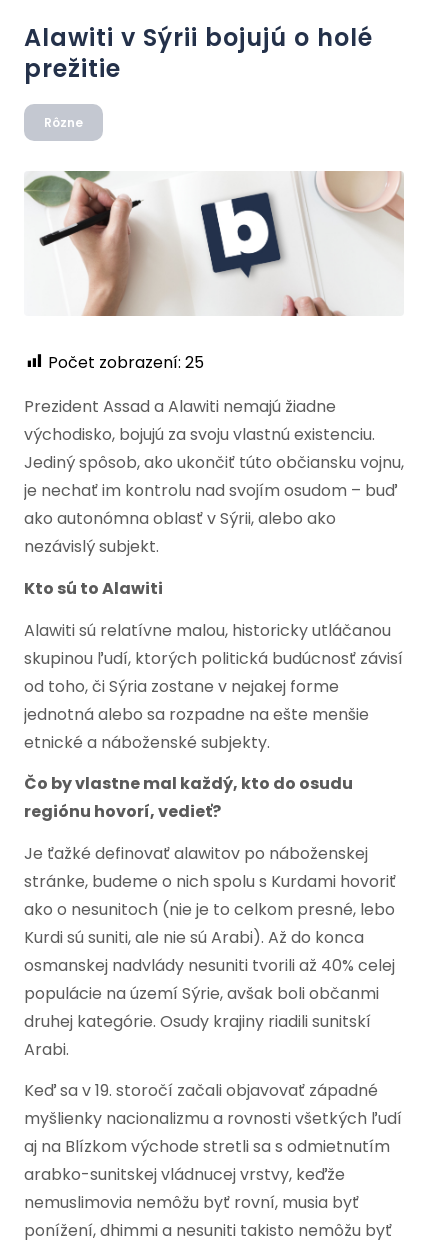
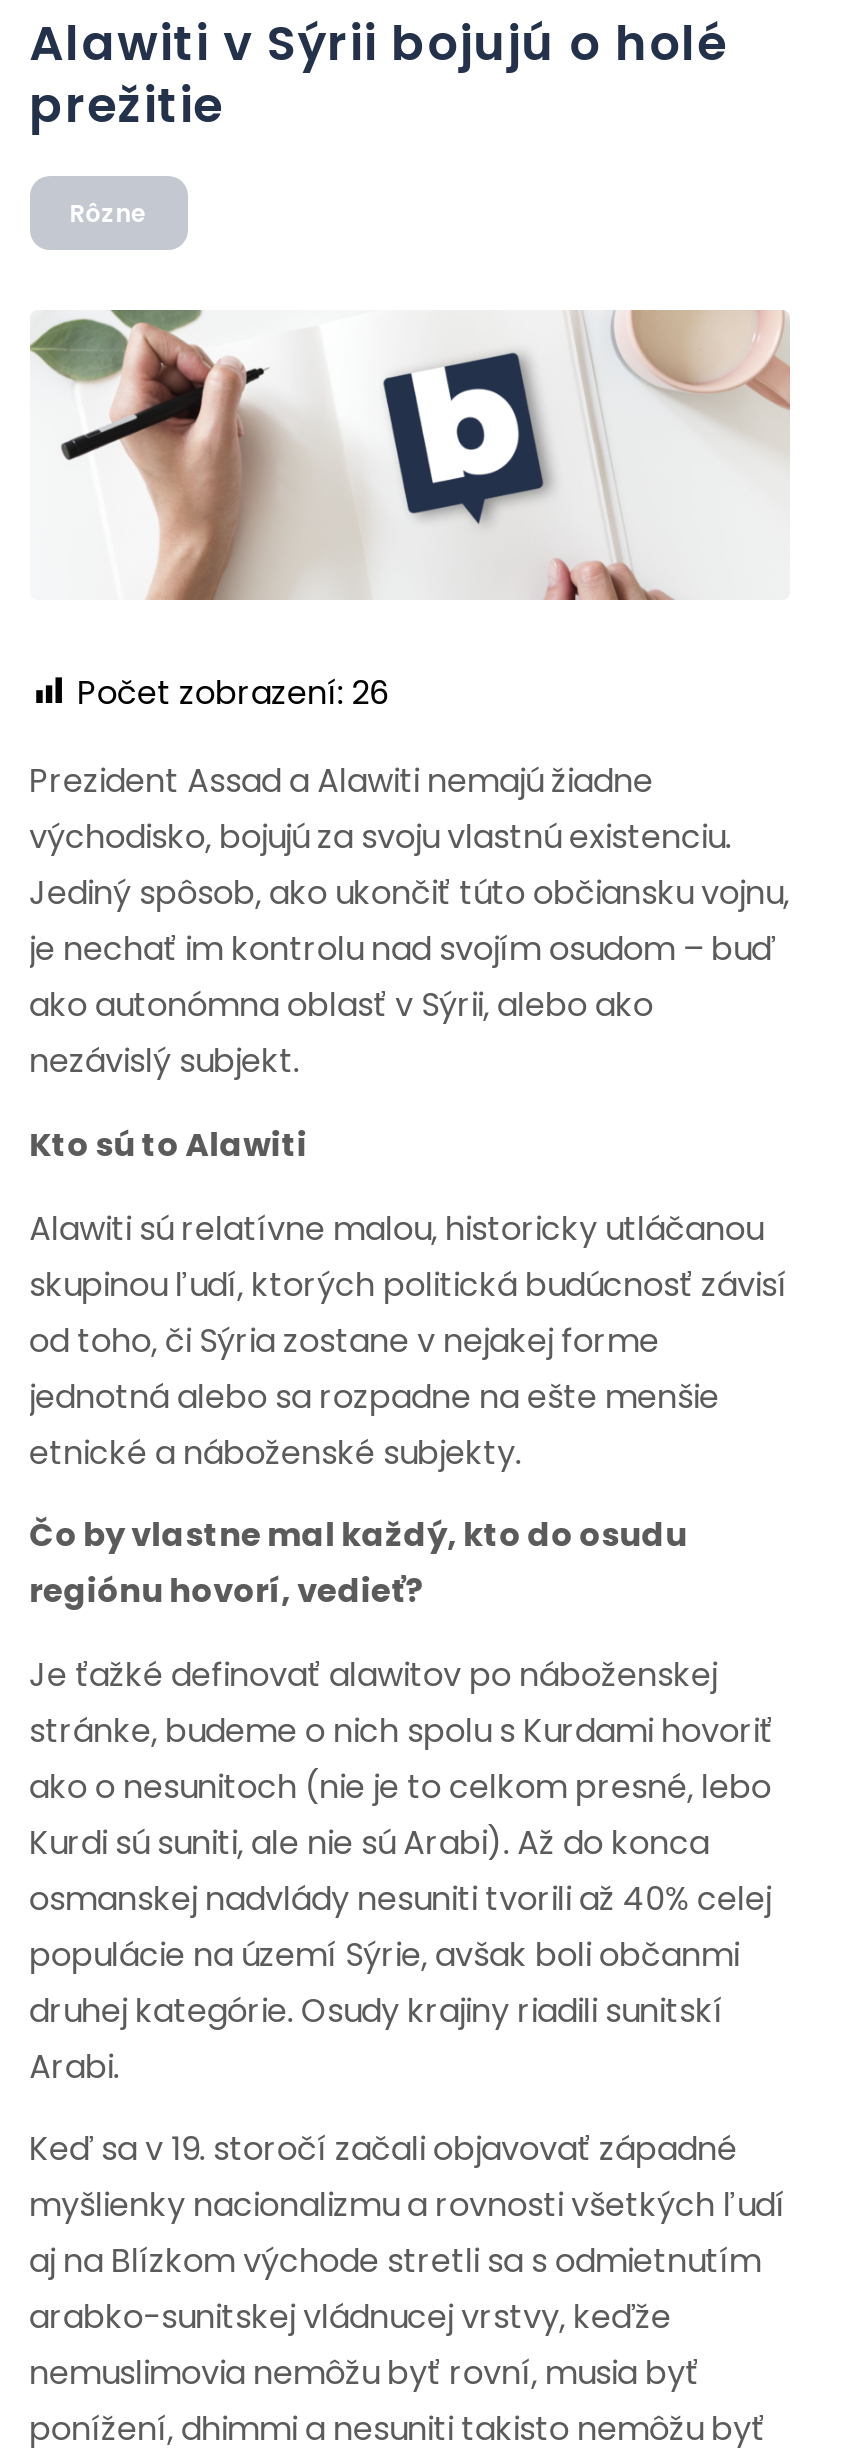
- Počet zobrazení: 25
+ Počet zobrazení: 26
